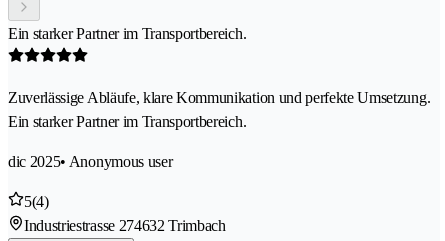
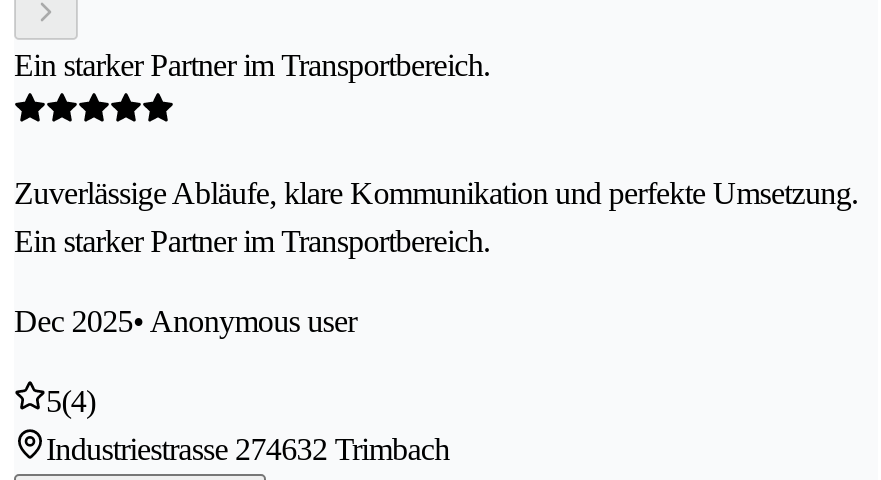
- dic 2025• Anonymous user
+ Dec 2025• Anonymous user
